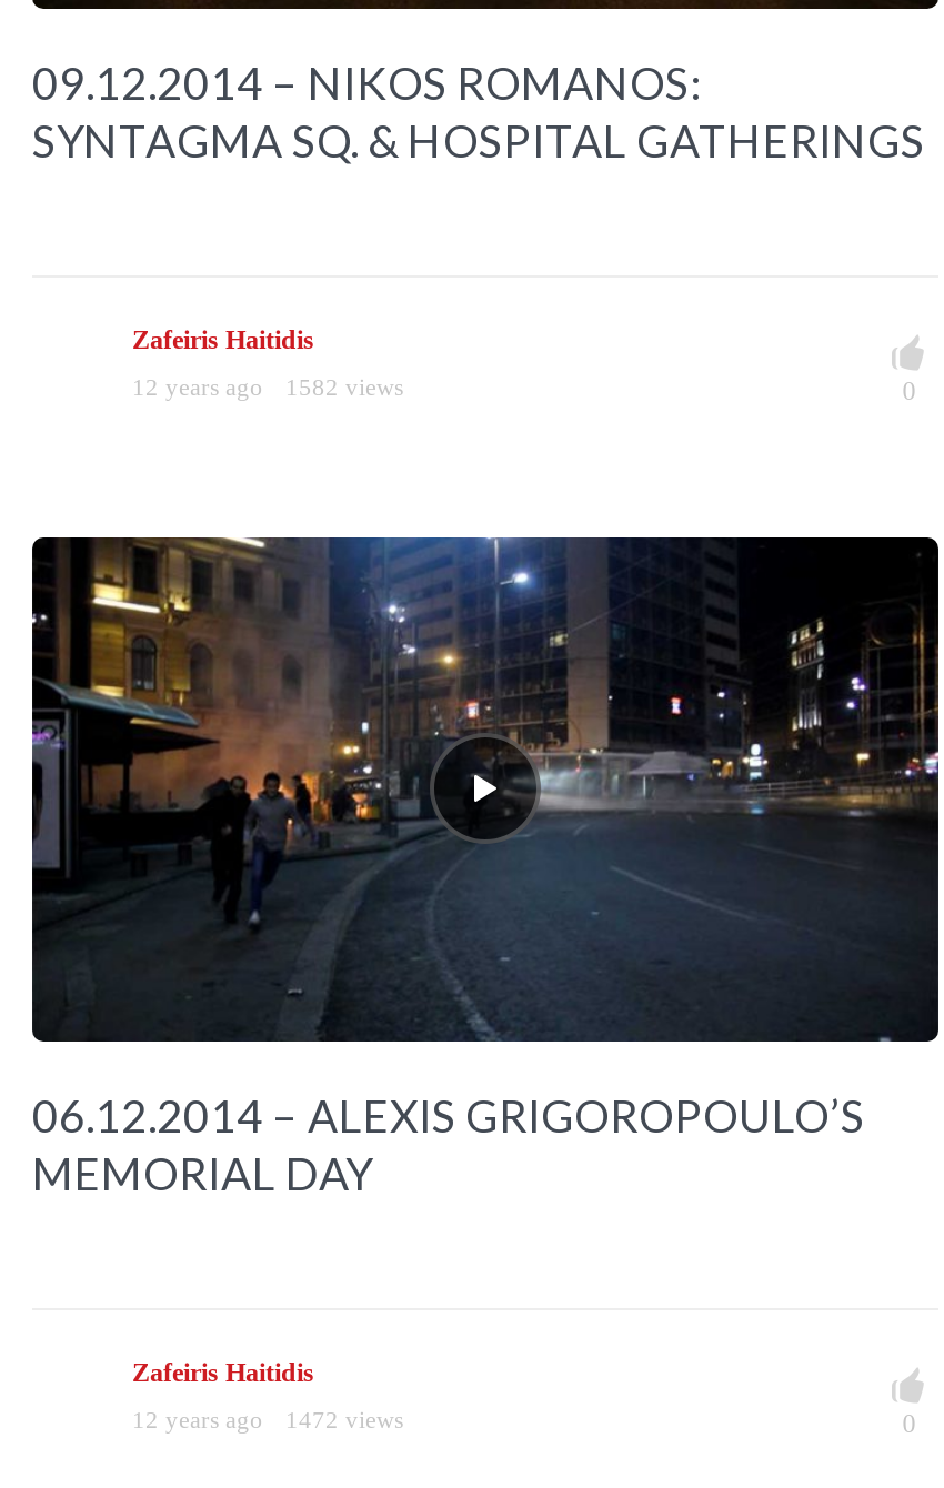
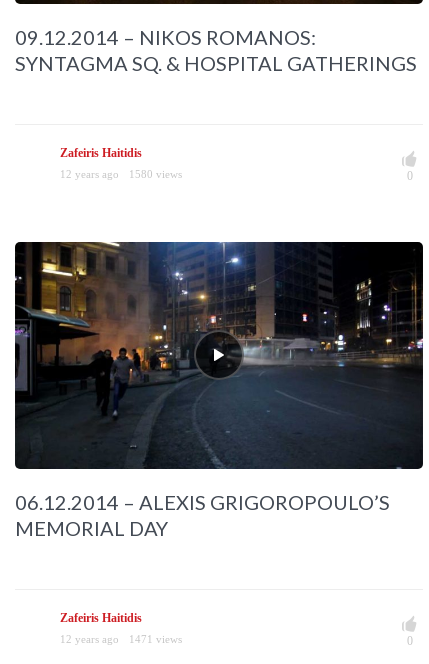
- 12 years ago 1582 views
+ 12 years ago 1580 views

- 12 years ago 1472 views
+ 12 years ago 1471 views
